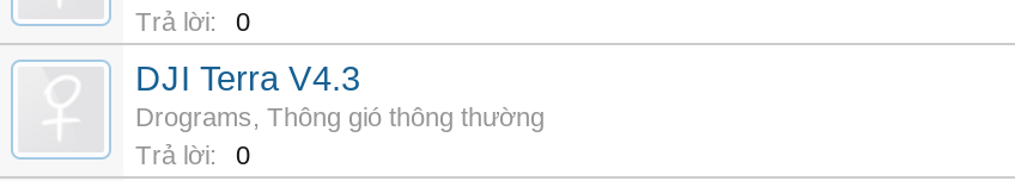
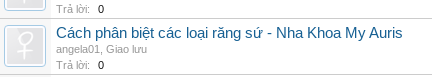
- DJI Terra V4.3
- Drograms, Thông gió thông thường
+ Cách phân biệt các loại răng sứ - Nha Khoa My Auris
+ angela01, Giao lưu
